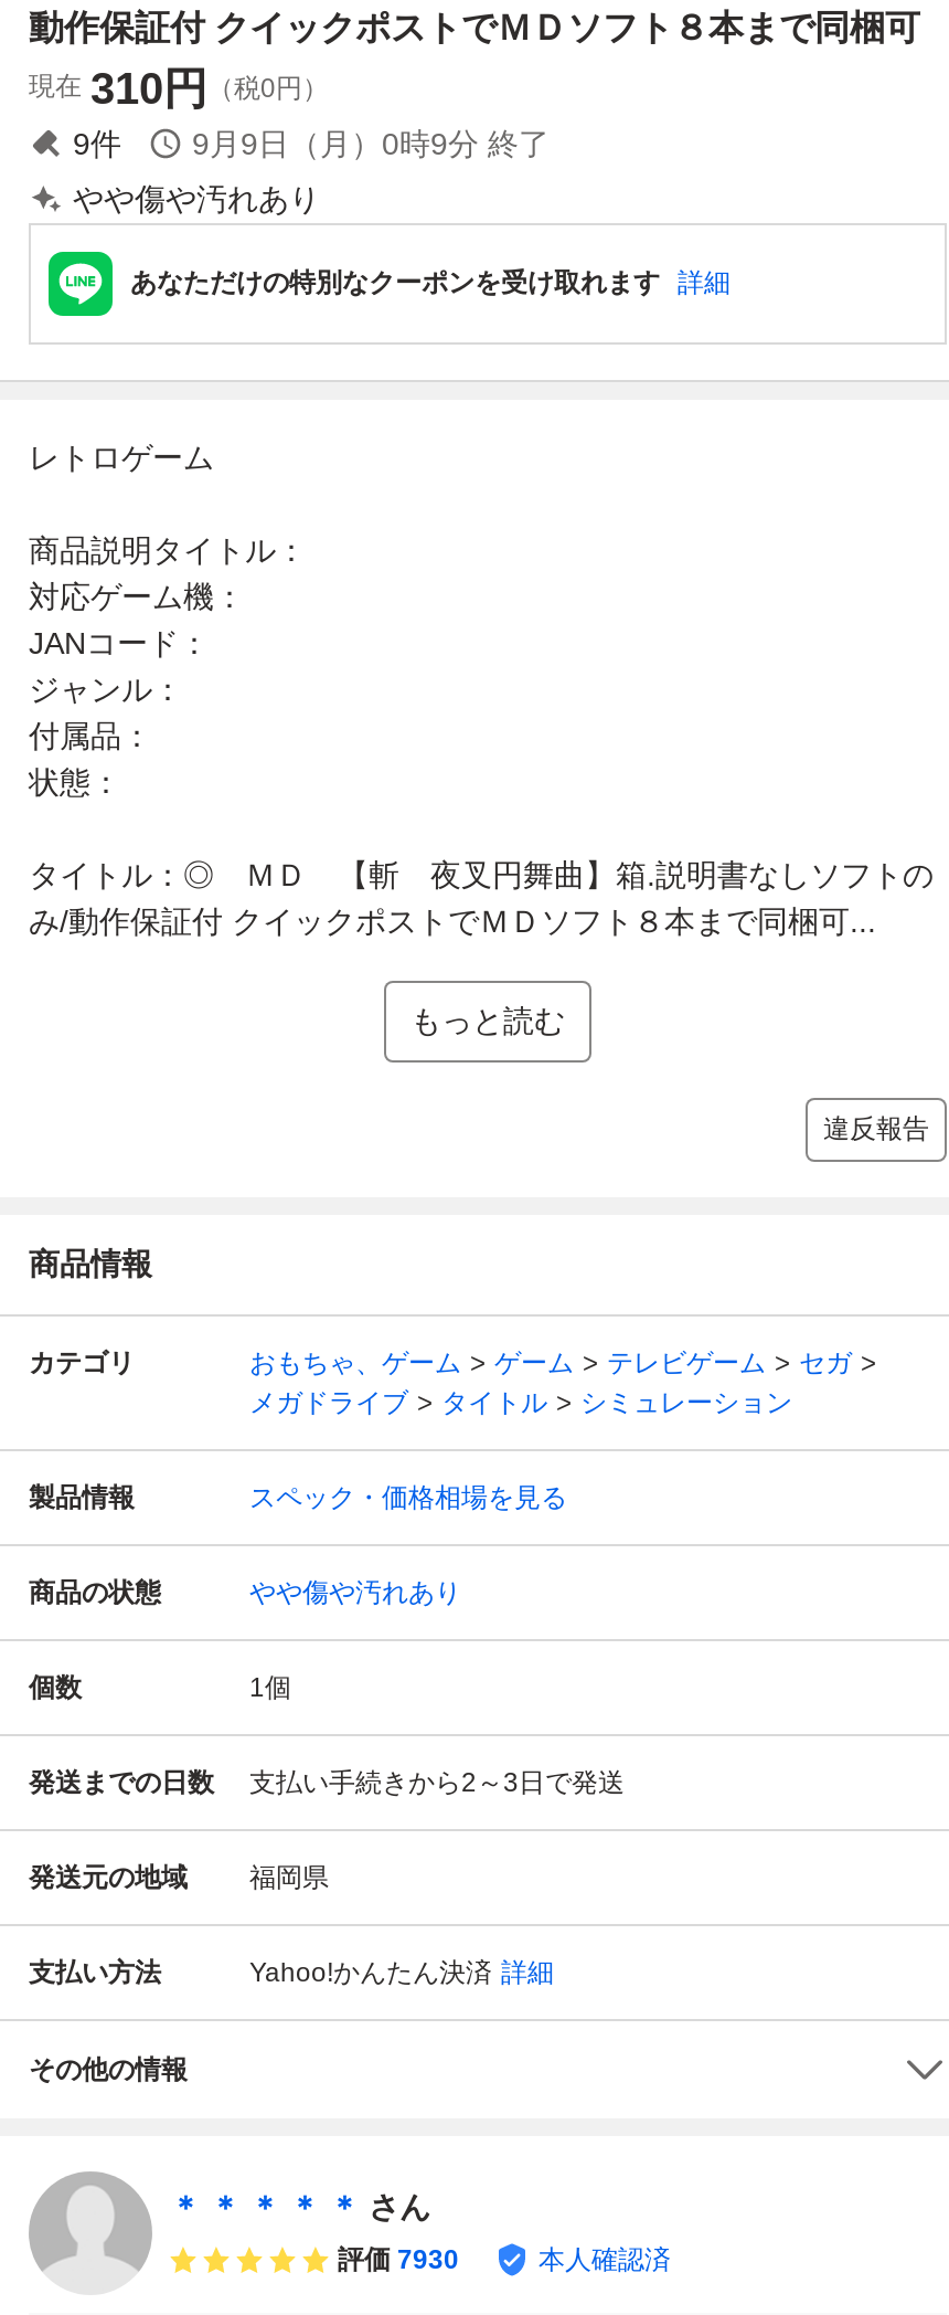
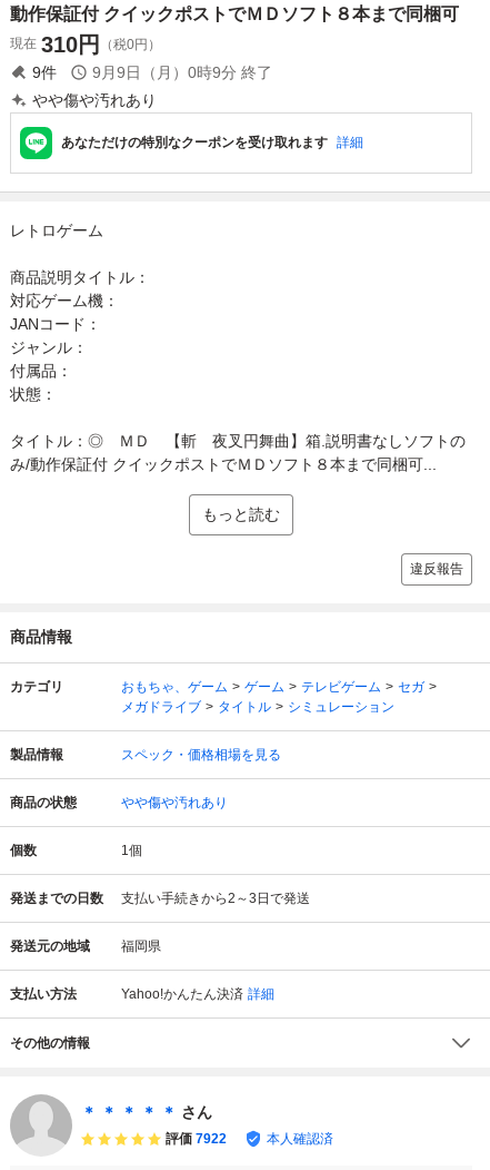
- 評価 7930
+ 評価 7922
